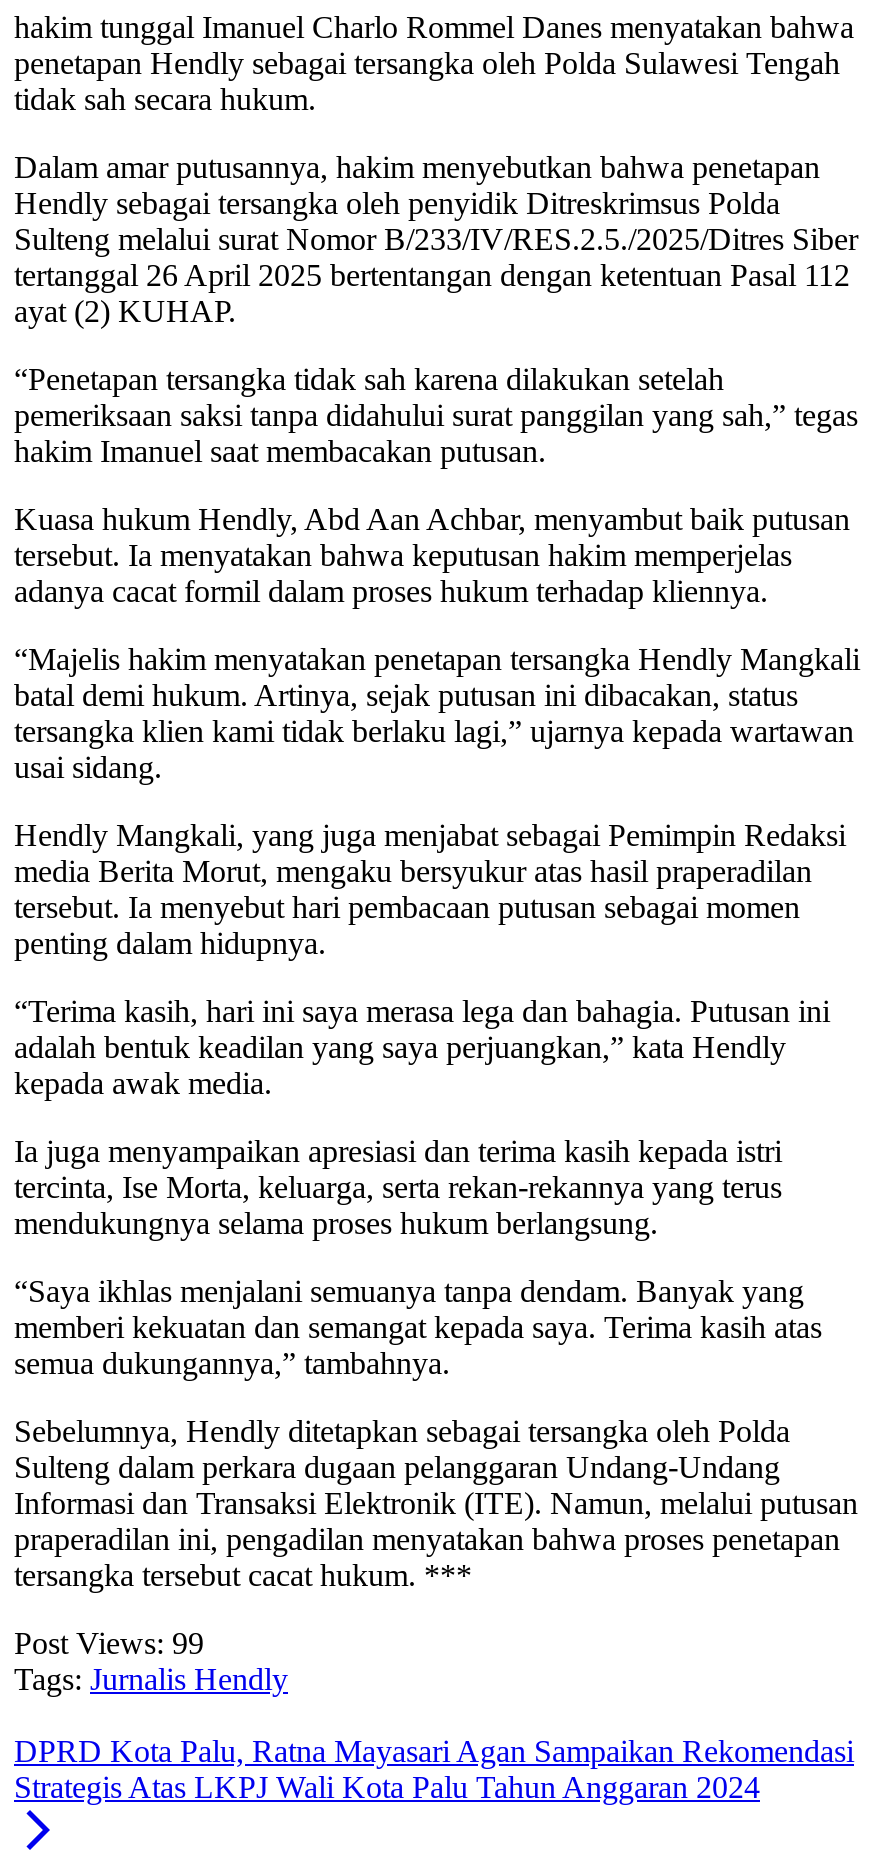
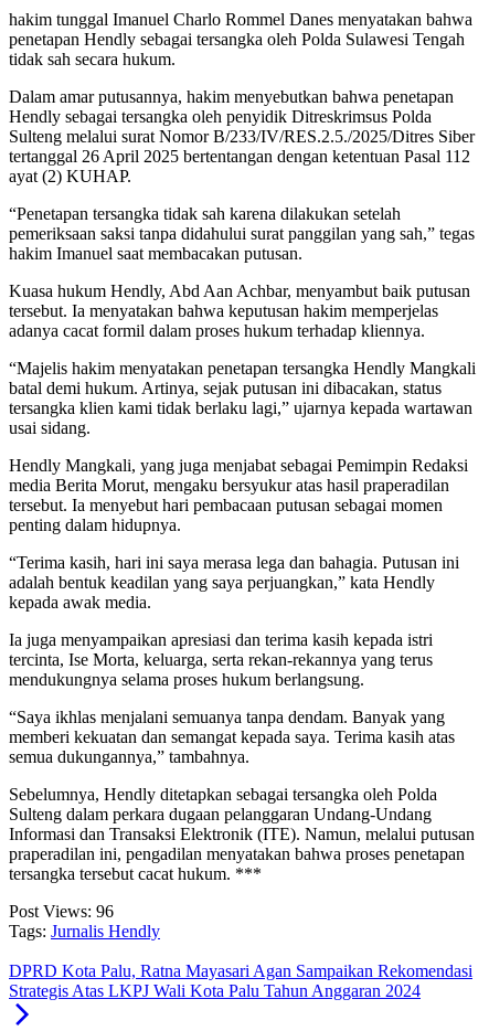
- Post Views: 99
+ Post Views: 96
